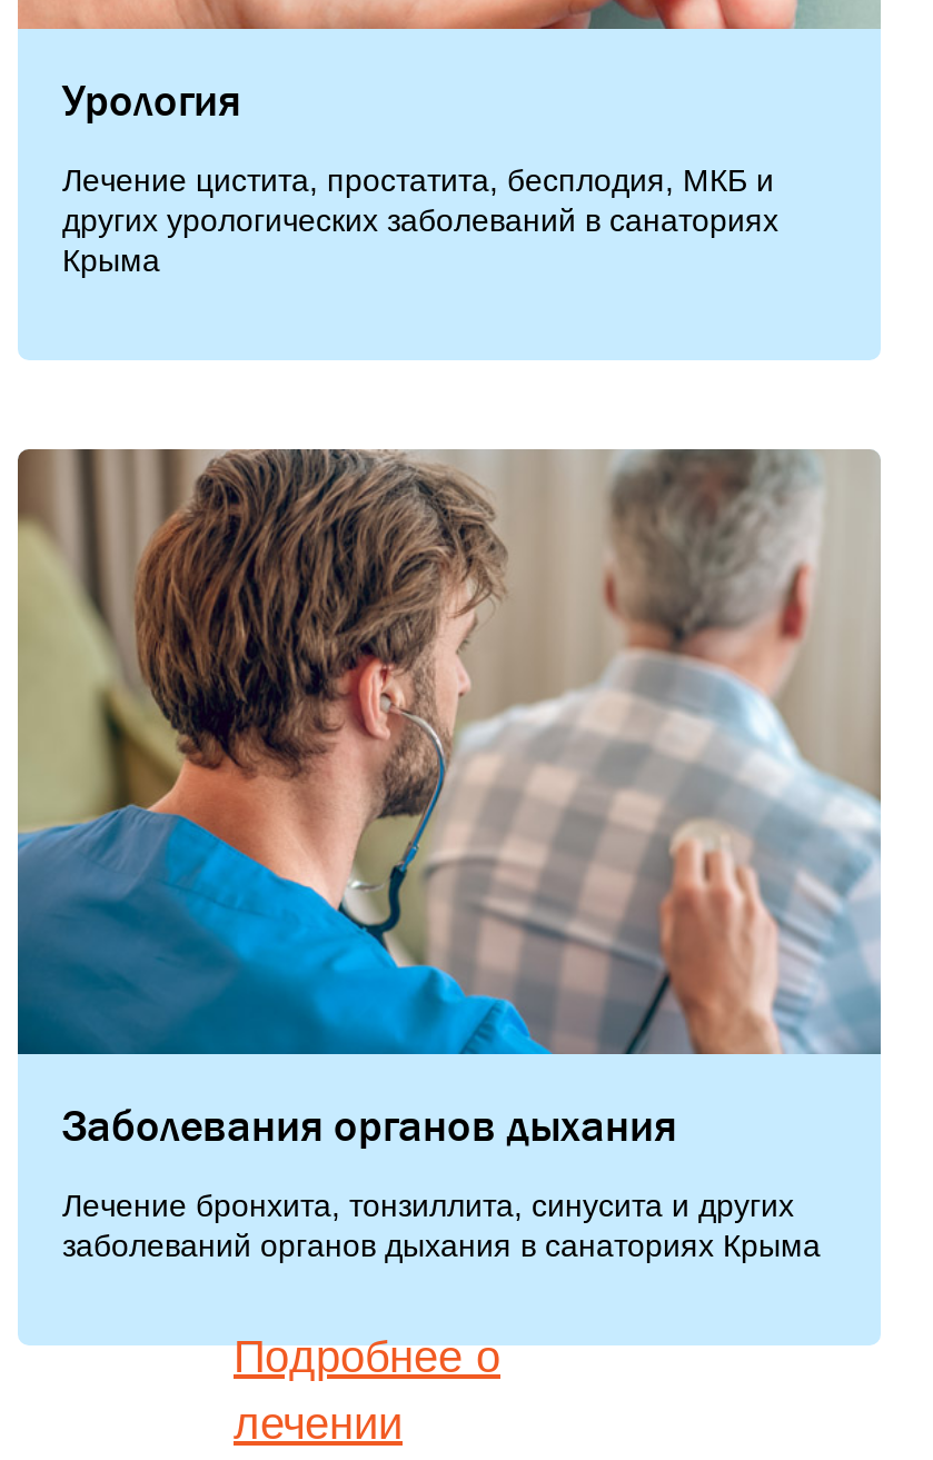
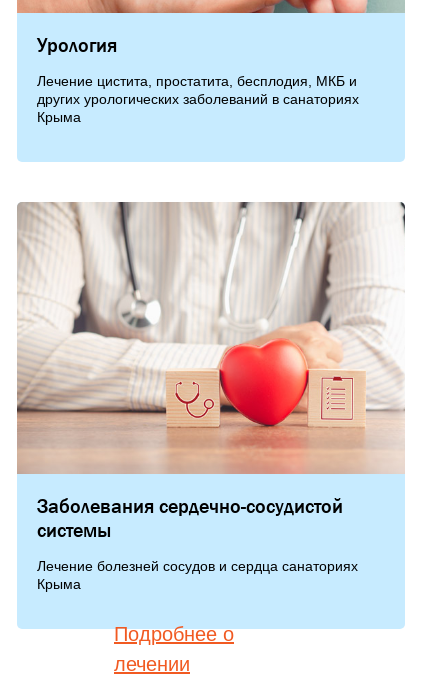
- [image]
- Заболевания органов дыхания
+ [image]
+ Заболевания сердечно-сосудистой
+ системы

- Лечение бронхита, тонзиллита, синусита и других
- заболеваний органов дыхания в санаториях Крыма
+ Лечение болезней сосудов и сердца санаториях
+ Крыма
